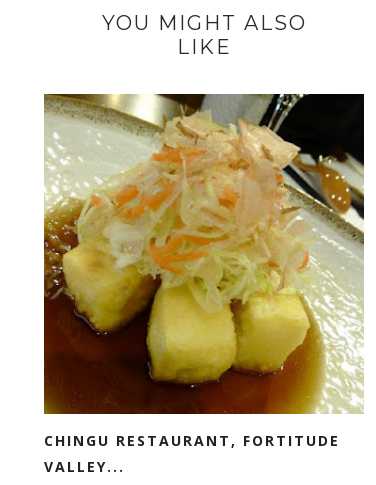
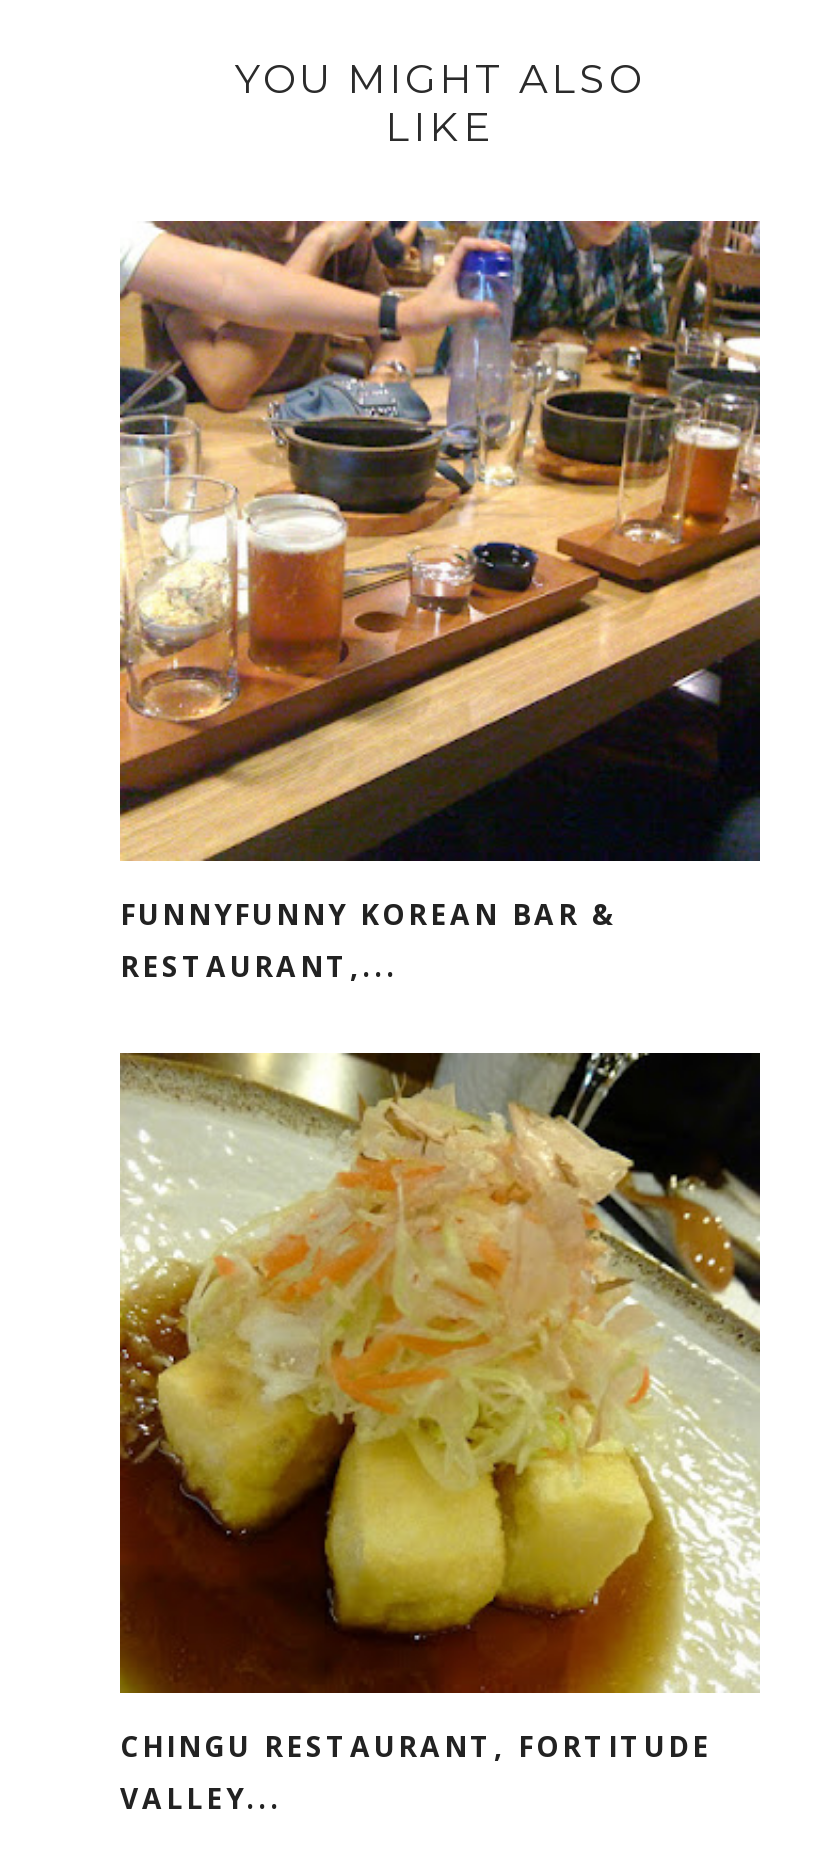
+ [image]
+ FUNNYFUNNY KOREAN BAR &
+ RESTAURANT,...
